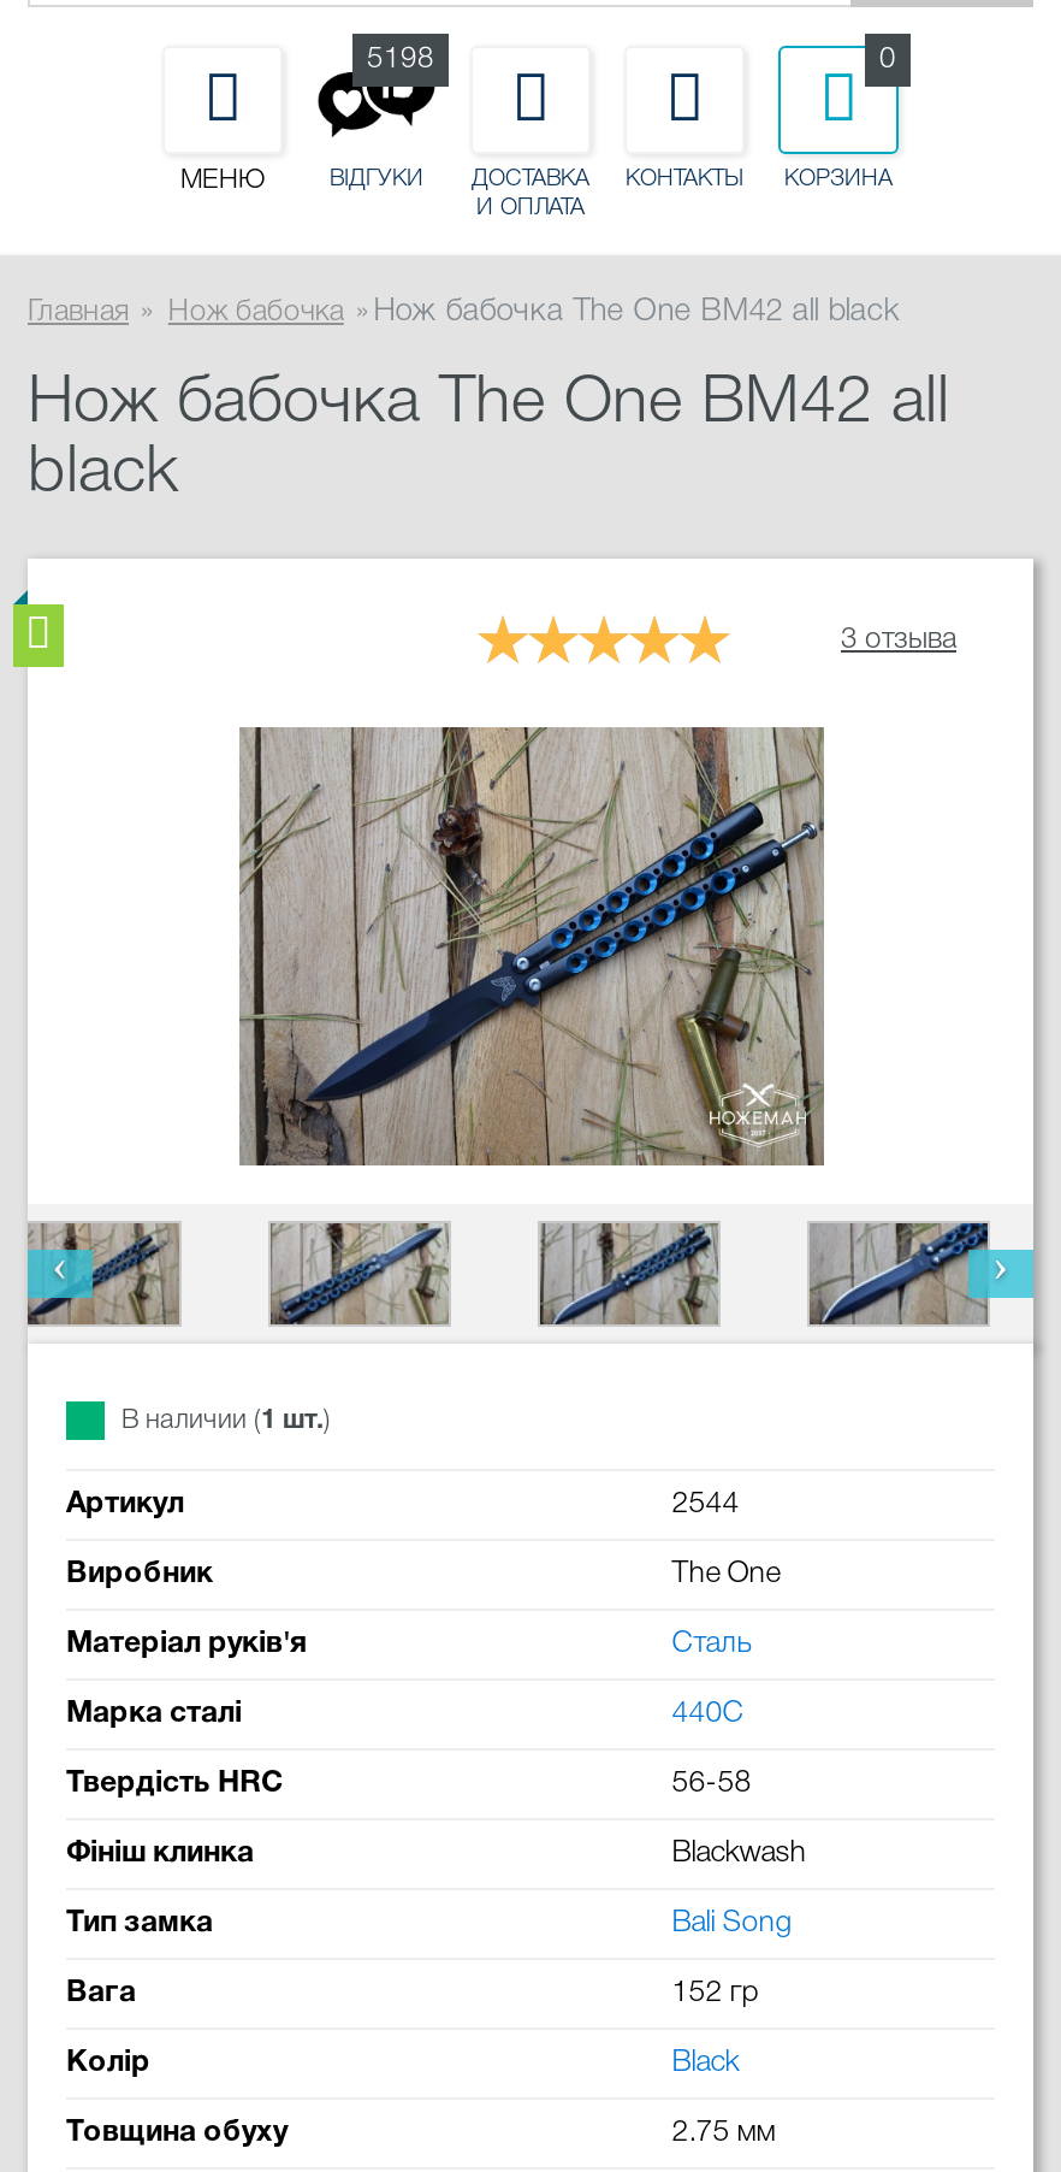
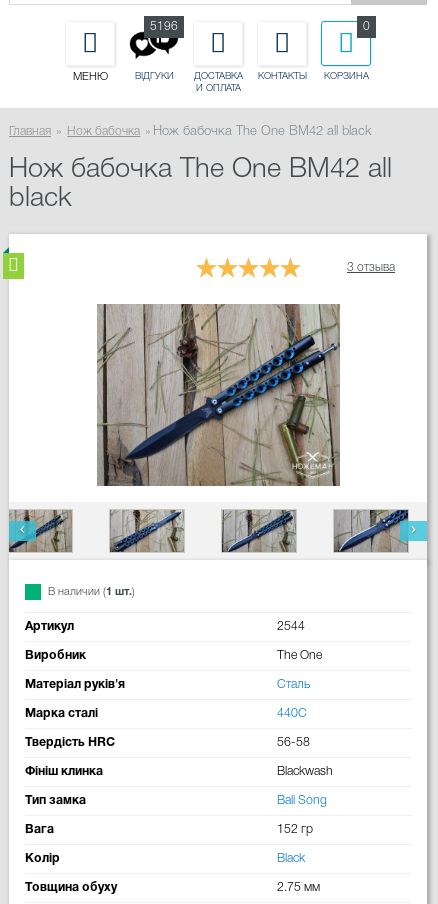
- 5198
+ 5196
